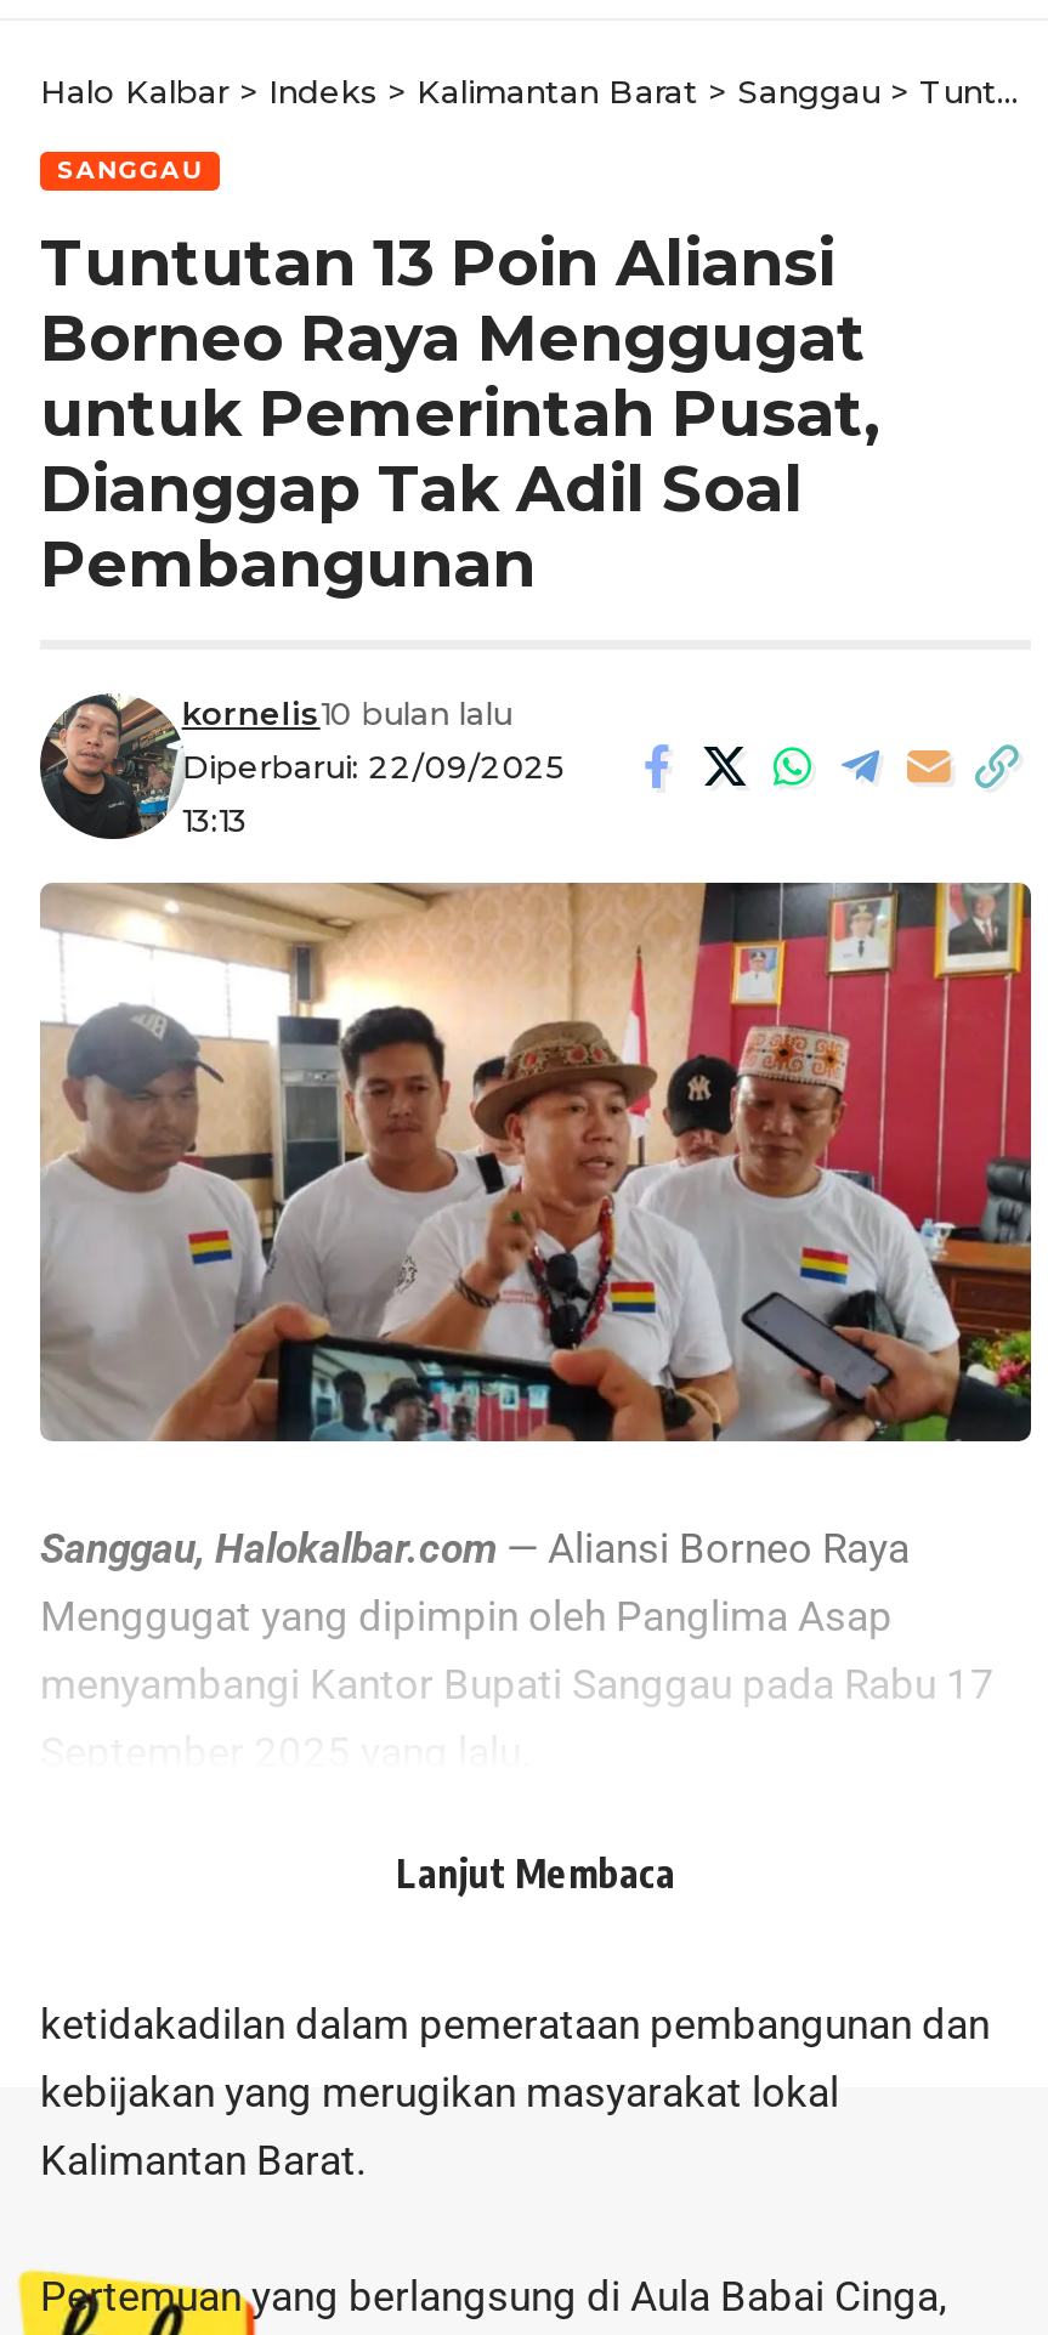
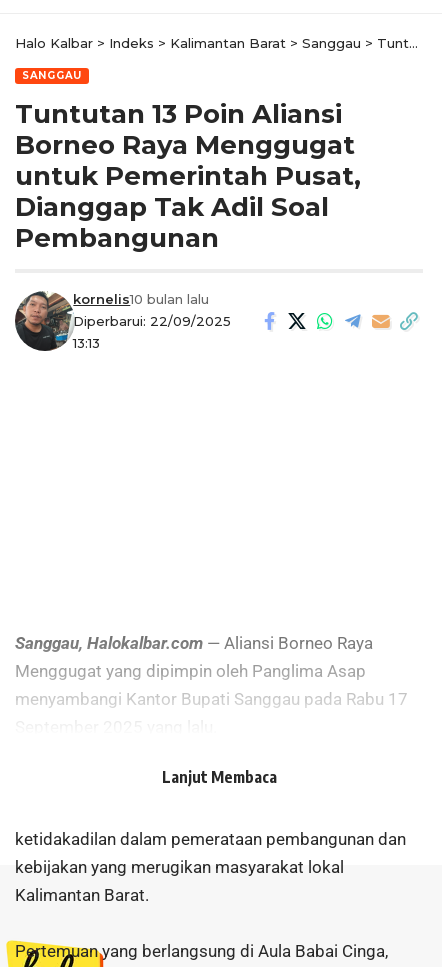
- [image]
